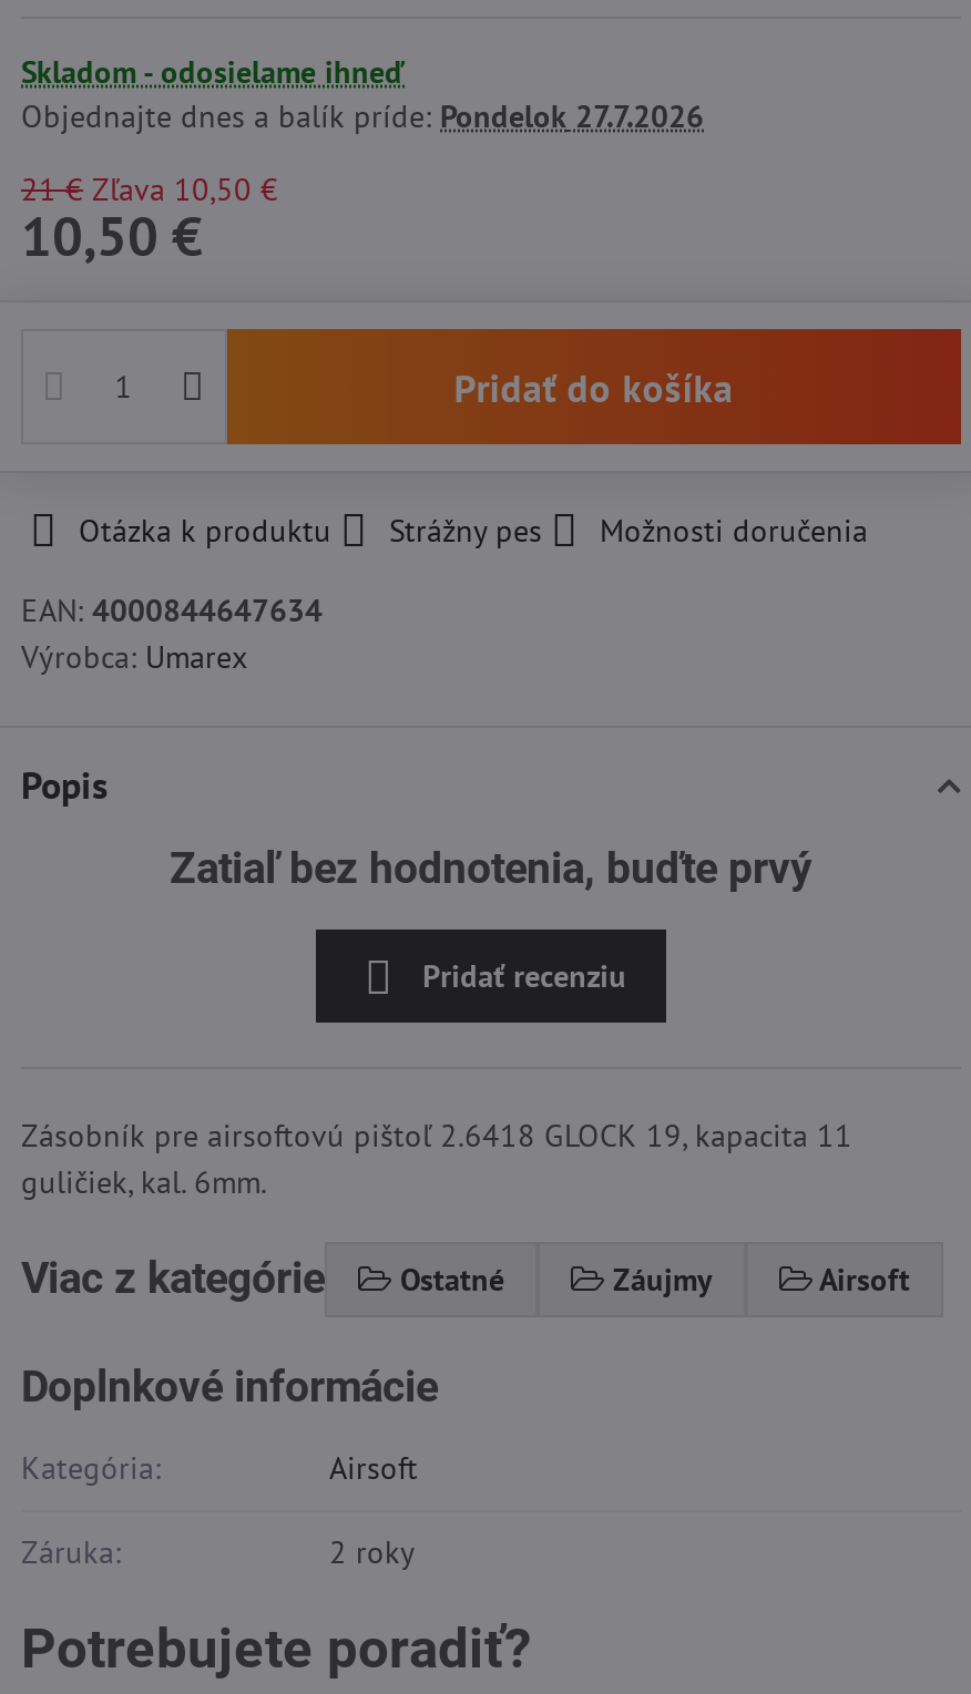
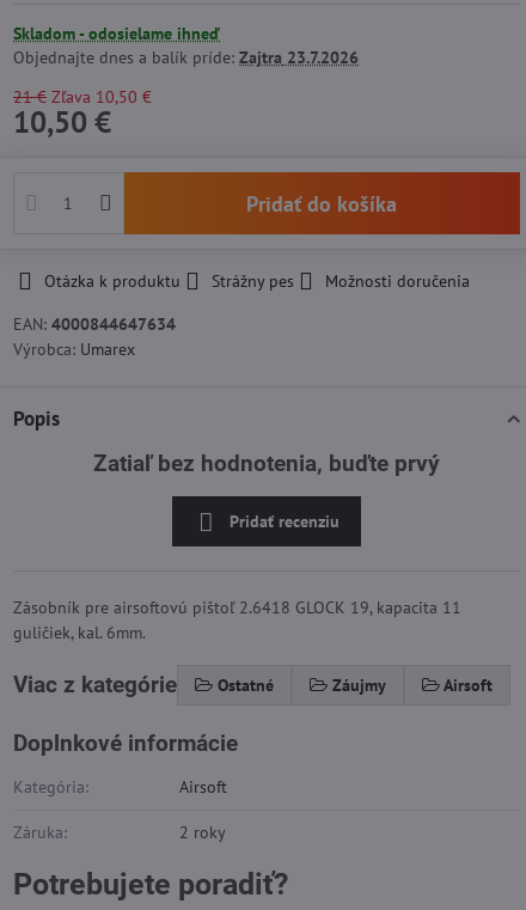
- Objednajte dnes a balík príde: Pondelok 27.7.2026
+ Objednajte dnes a balík príde: Zajtra 23.7.2026
